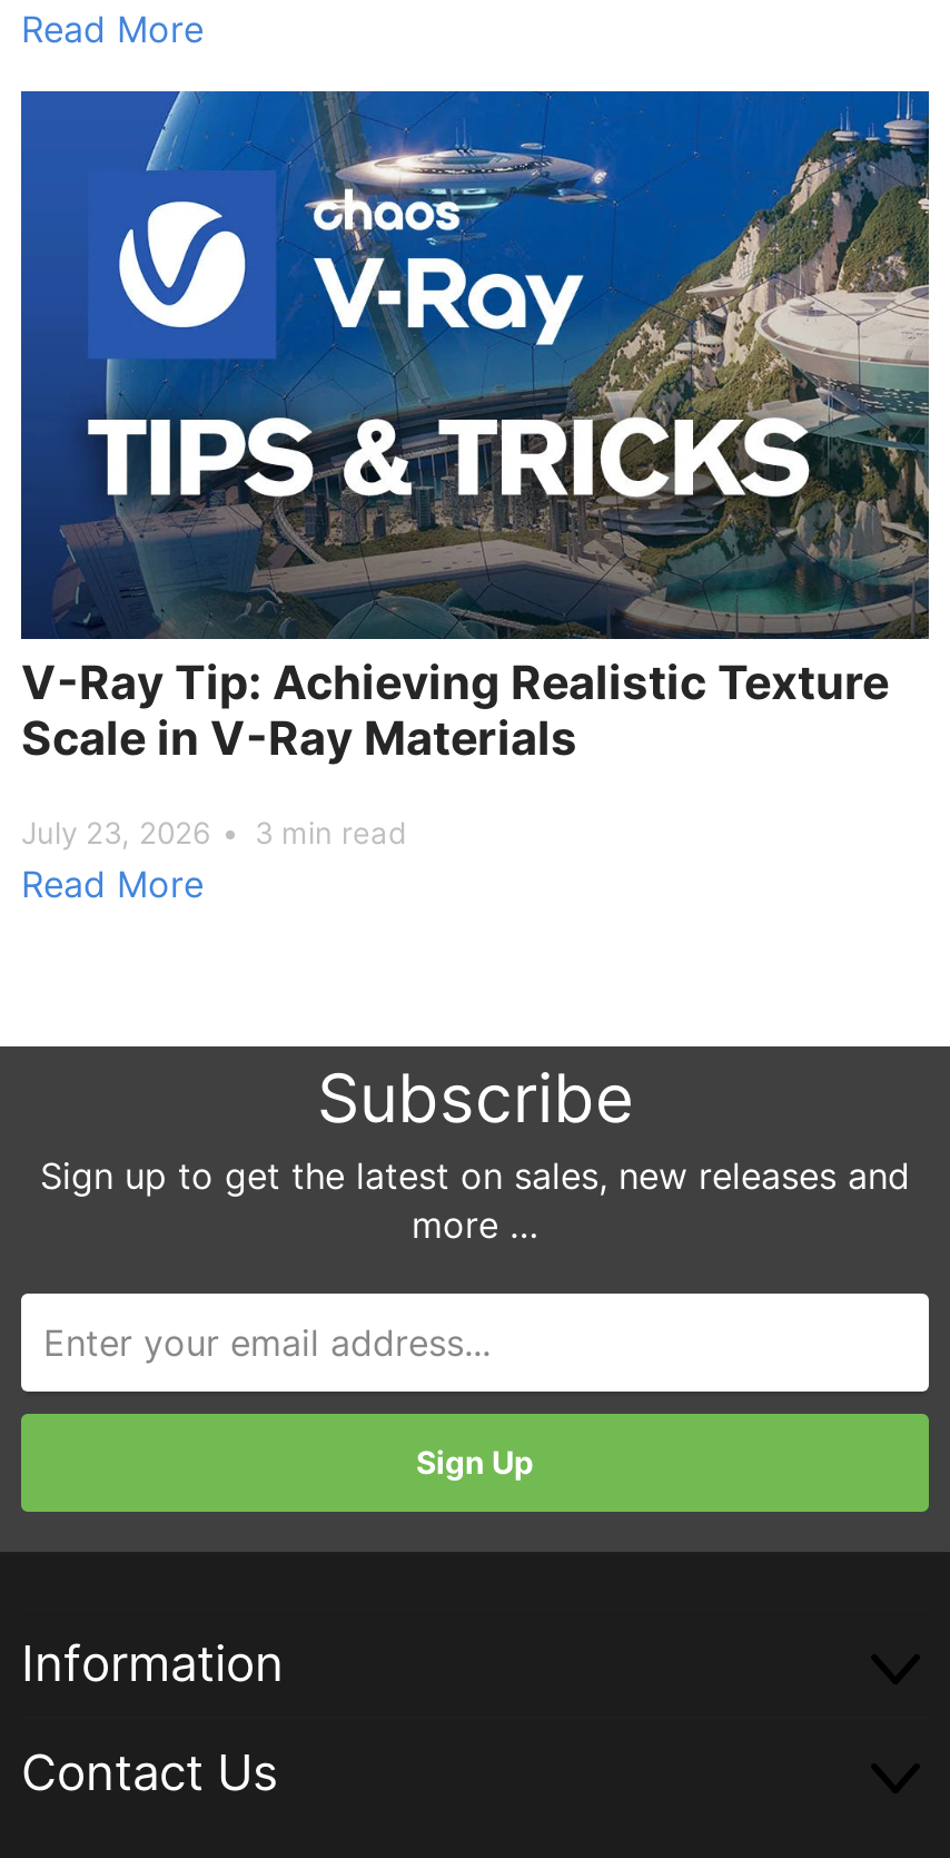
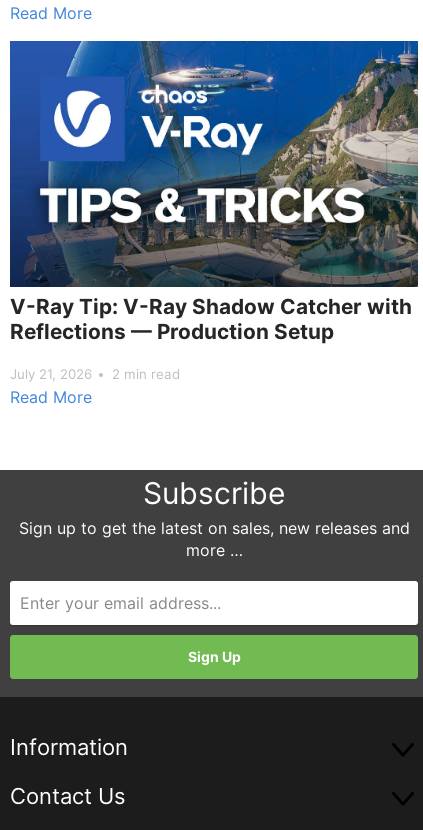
- V-Ray Tip: Achieving Realistic Texture
- Scale in V-Ray Materials
+ V-Ray Tip: V-Ray Shadow Catcher with
+ Reflections — Production Setup

- July 23, 2026
- 3 min read
+ July 21, 2026
+ 2 min read
